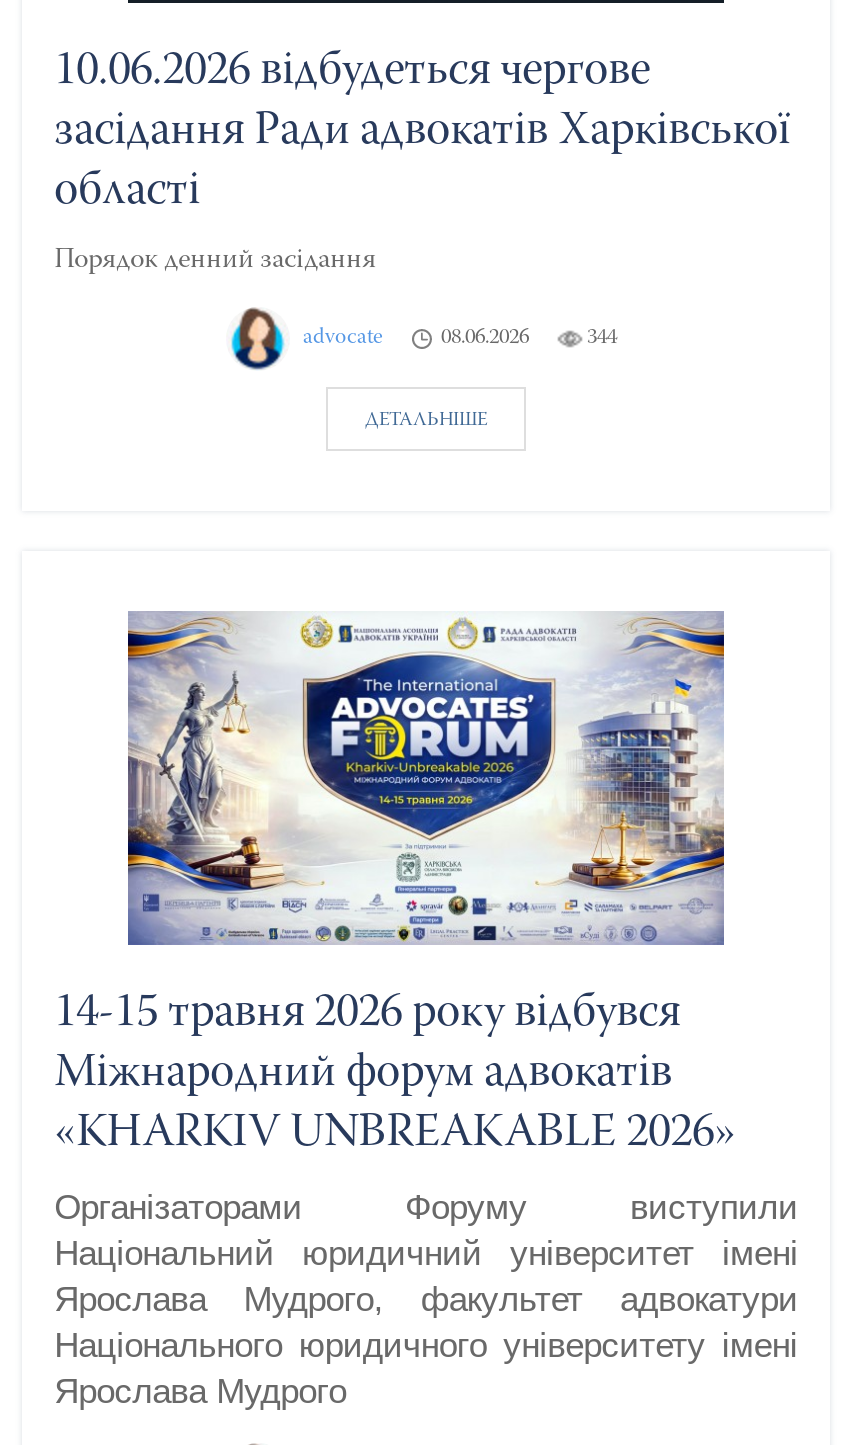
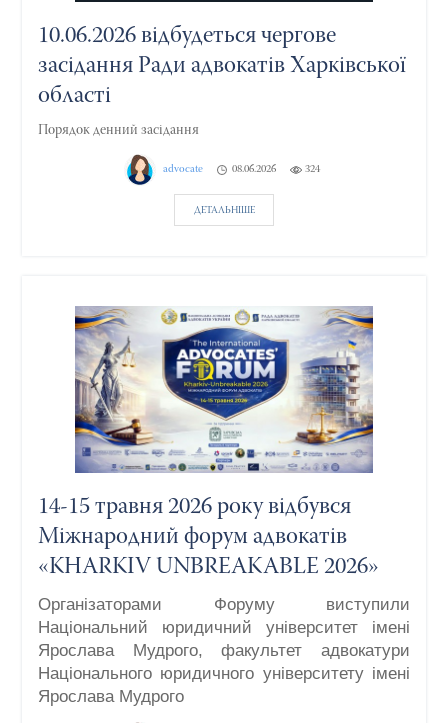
- 344
+ 324
